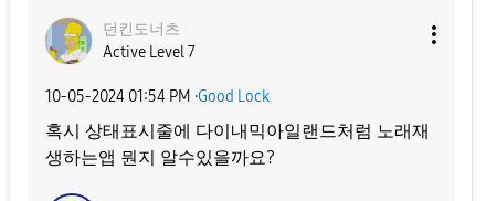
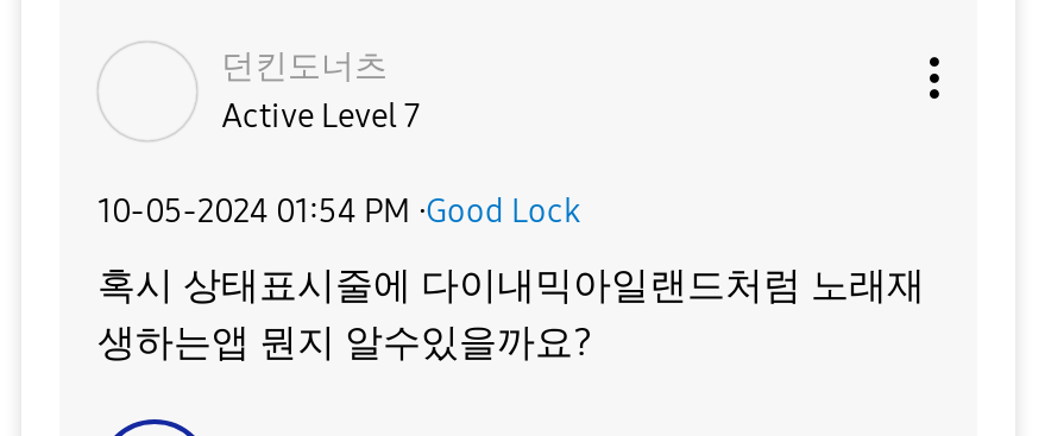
- [image]
